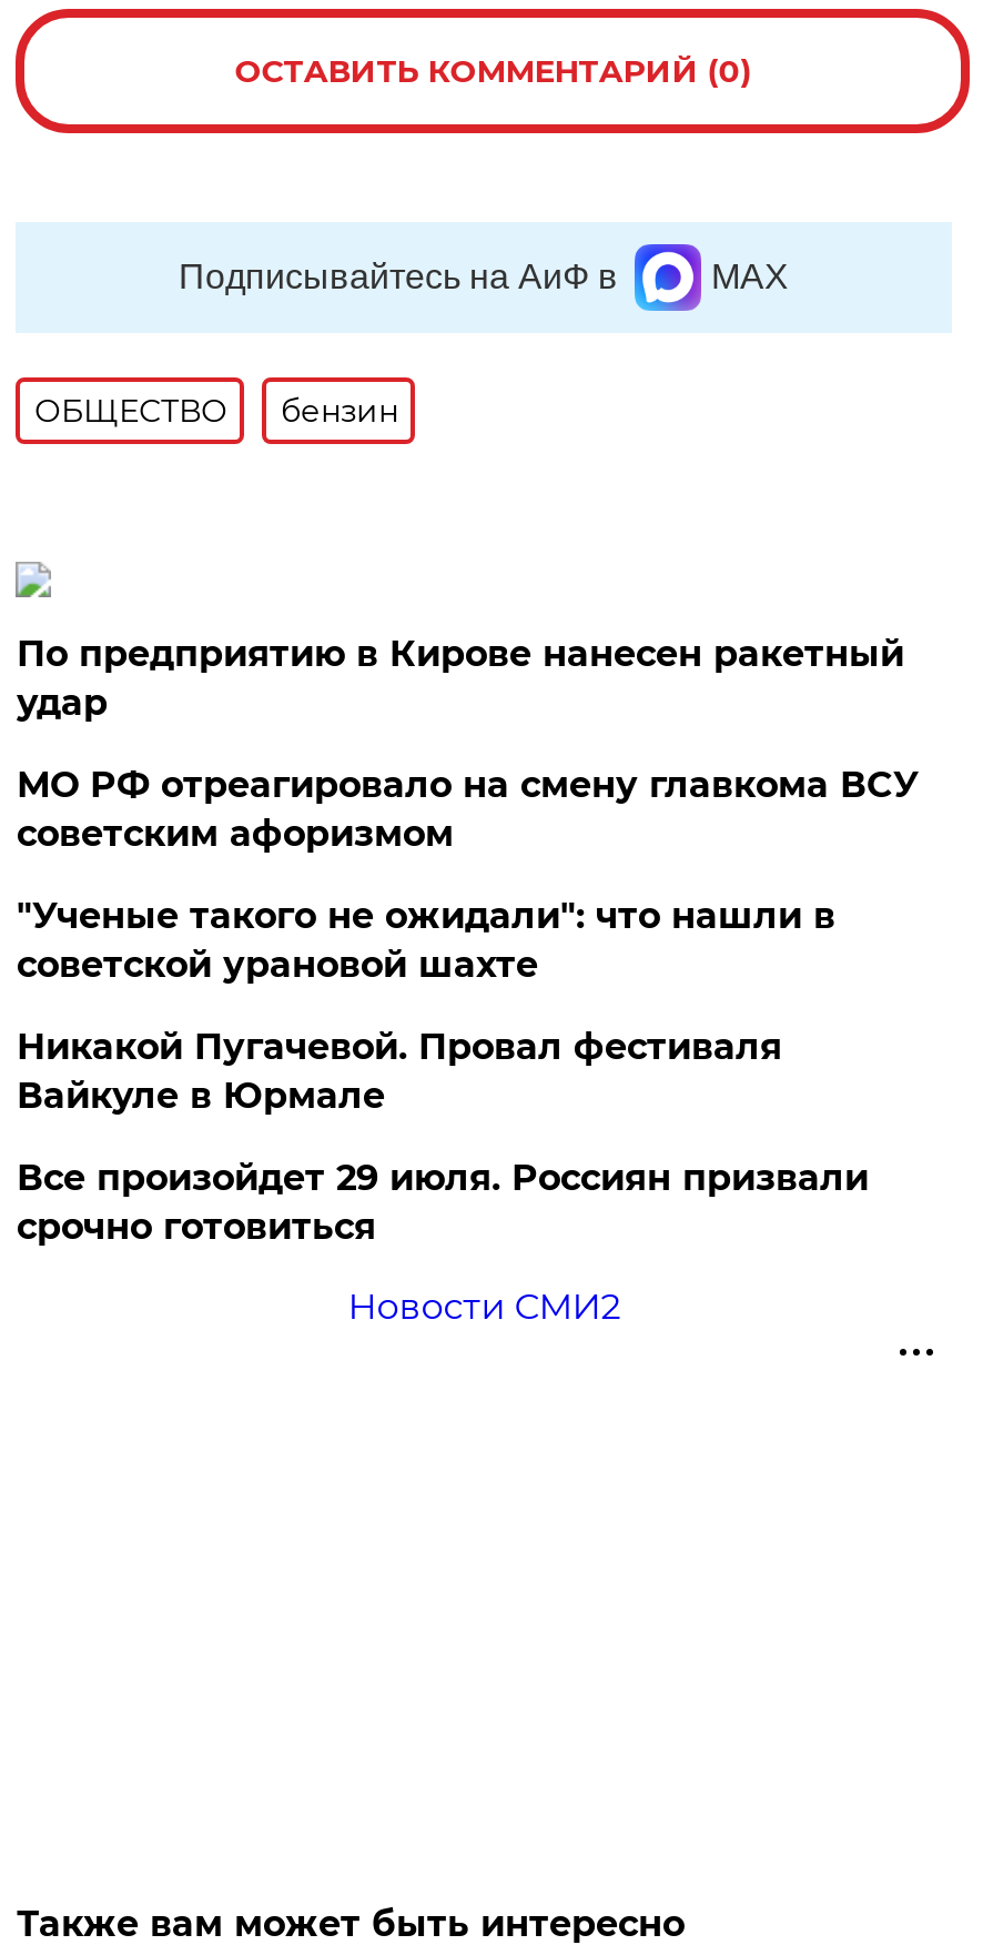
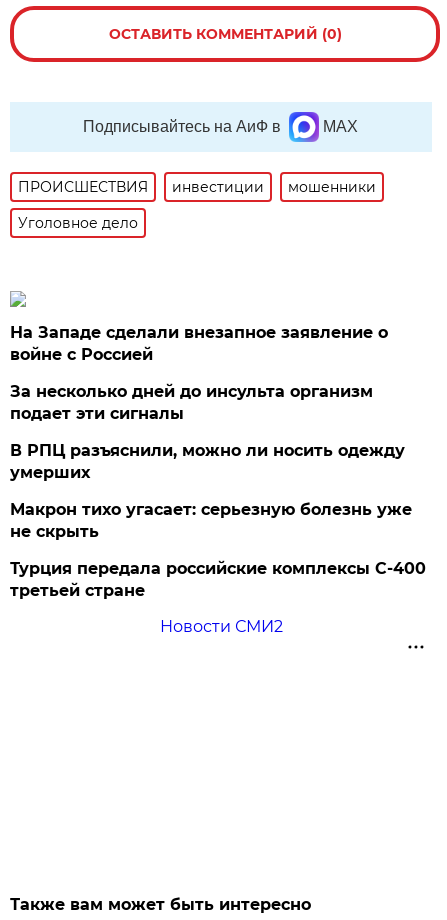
- ОБЩЕСТВО
- бензин
+ ПРОИСШЕСТВИЯ
+ инвестиции
+ мошенники
+ Уголовное дело

- По предприятию в Кирове нанесен ракетный
- удар
- МО РФ отреагировало на смену главкома ВСУ
- советским афоризмом
- "Ученые такого не ожидали": что нашли в
- советской урановой шахте
- Никакой Пугачевой. Провал фестиваля
- Вайкуле в Юрмале
- Все произойдет 29 июля. Россиян призвали
- срочно готовиться
+ На Западе сделали внезапное заявление о
+ войне с Россией
+ За несколько дней до инсульта организм
+ подает эти сигналы
+ В РПЦ разъяснили, можно ли носить одежду
+ умерших
+ Макрон тихо угасает: серьезную болезнь уже
+ не скрыть
+ Турция передала российские комплексы С-400
+ третьей стране
